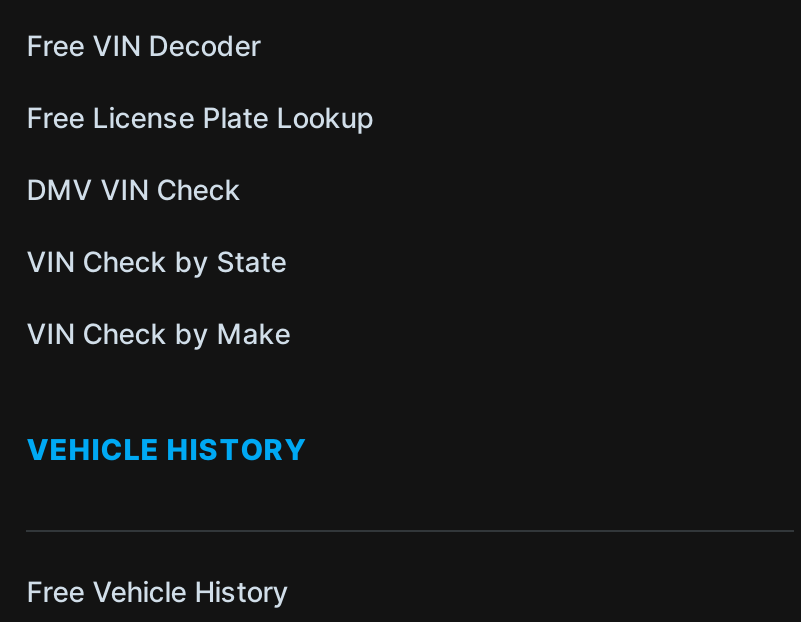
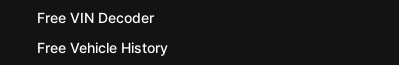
- Free License Plate Lookup
- DMV VIN Check
- VIN Check by State
- VIN Check by Make
- VEHICLE HISTORY
